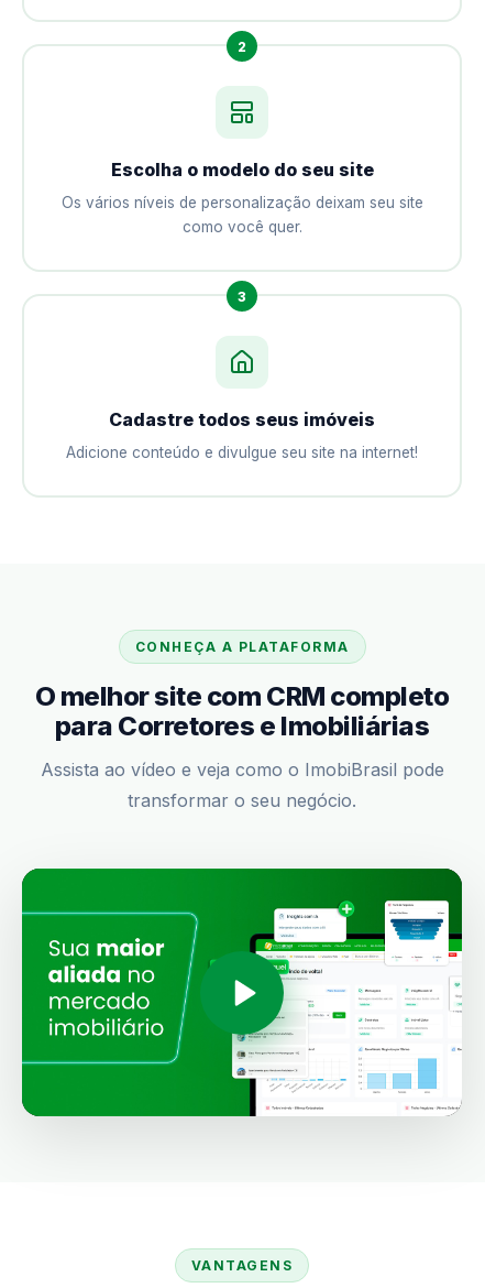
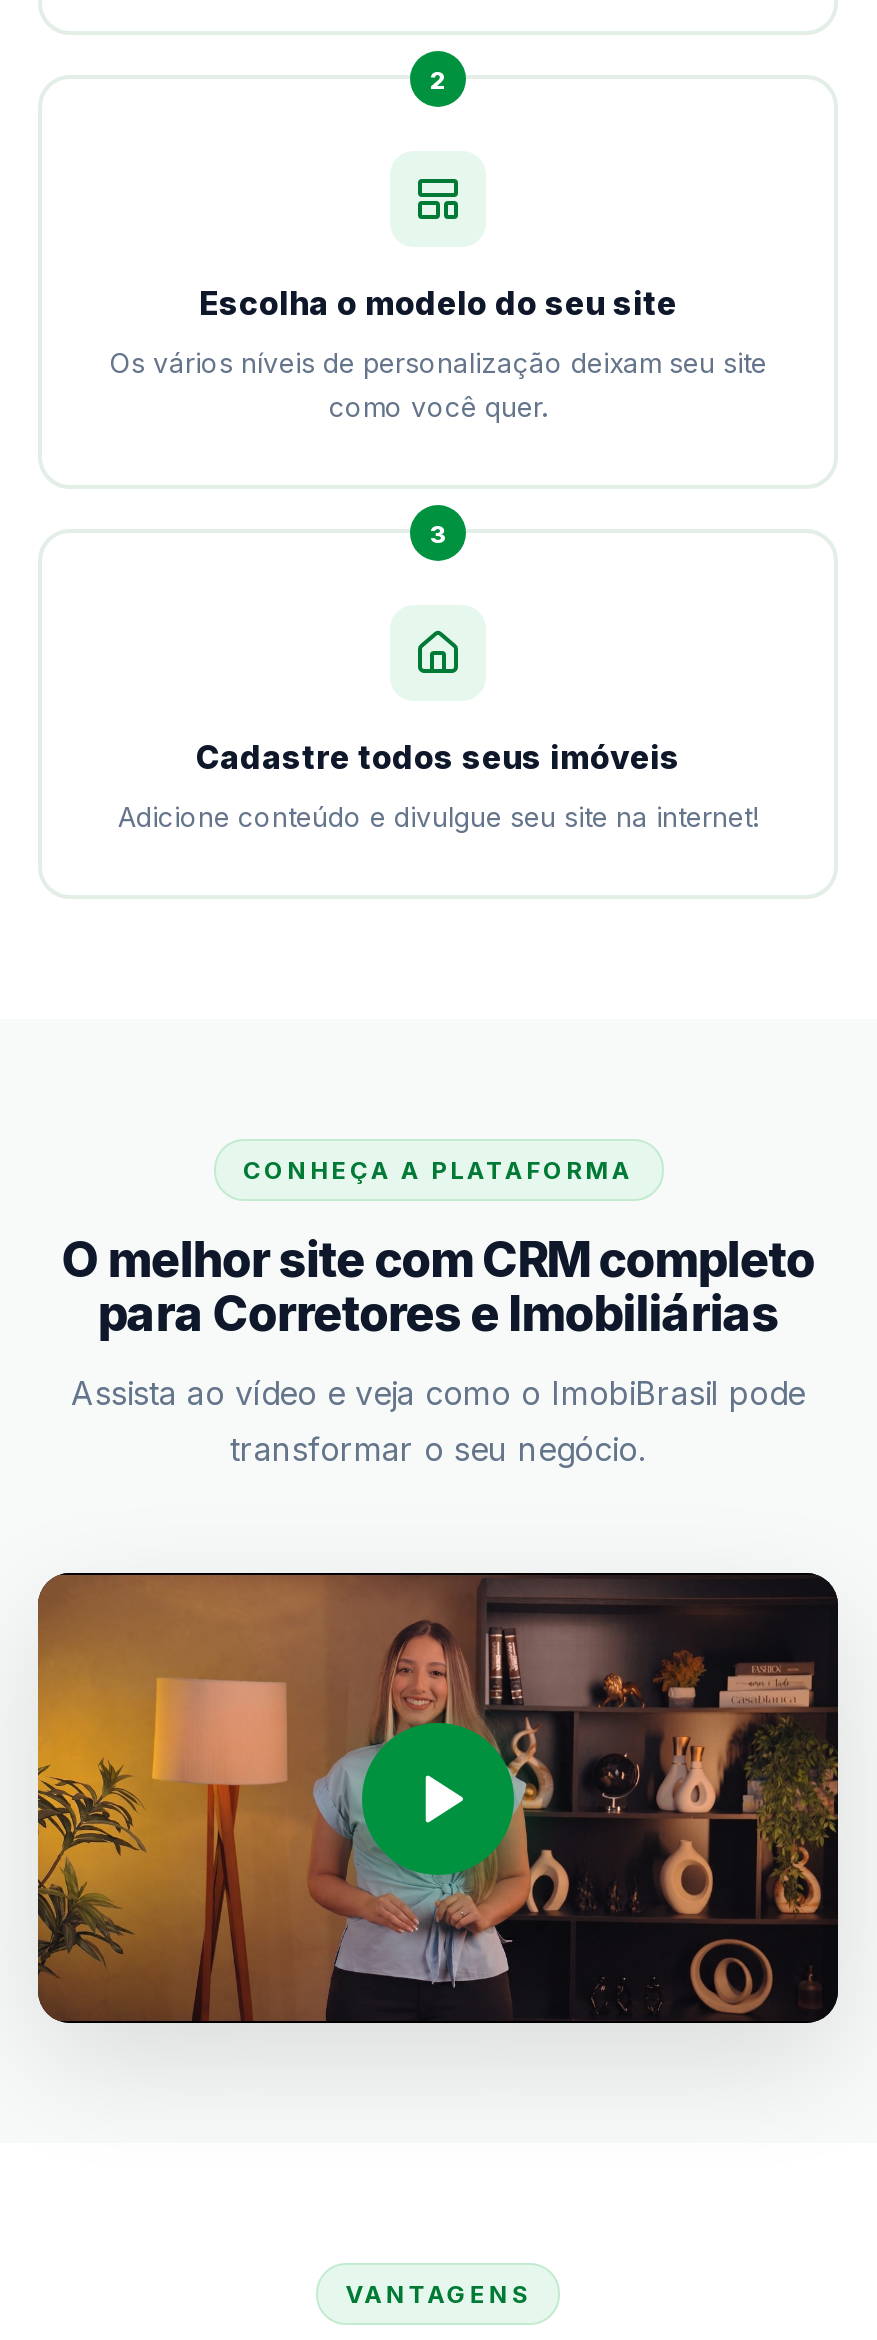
- [image]
+ [image]
